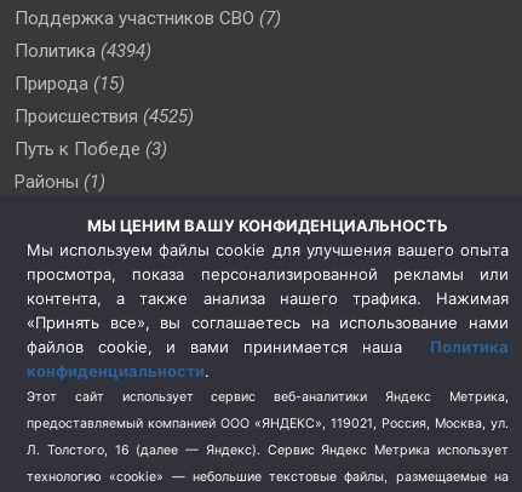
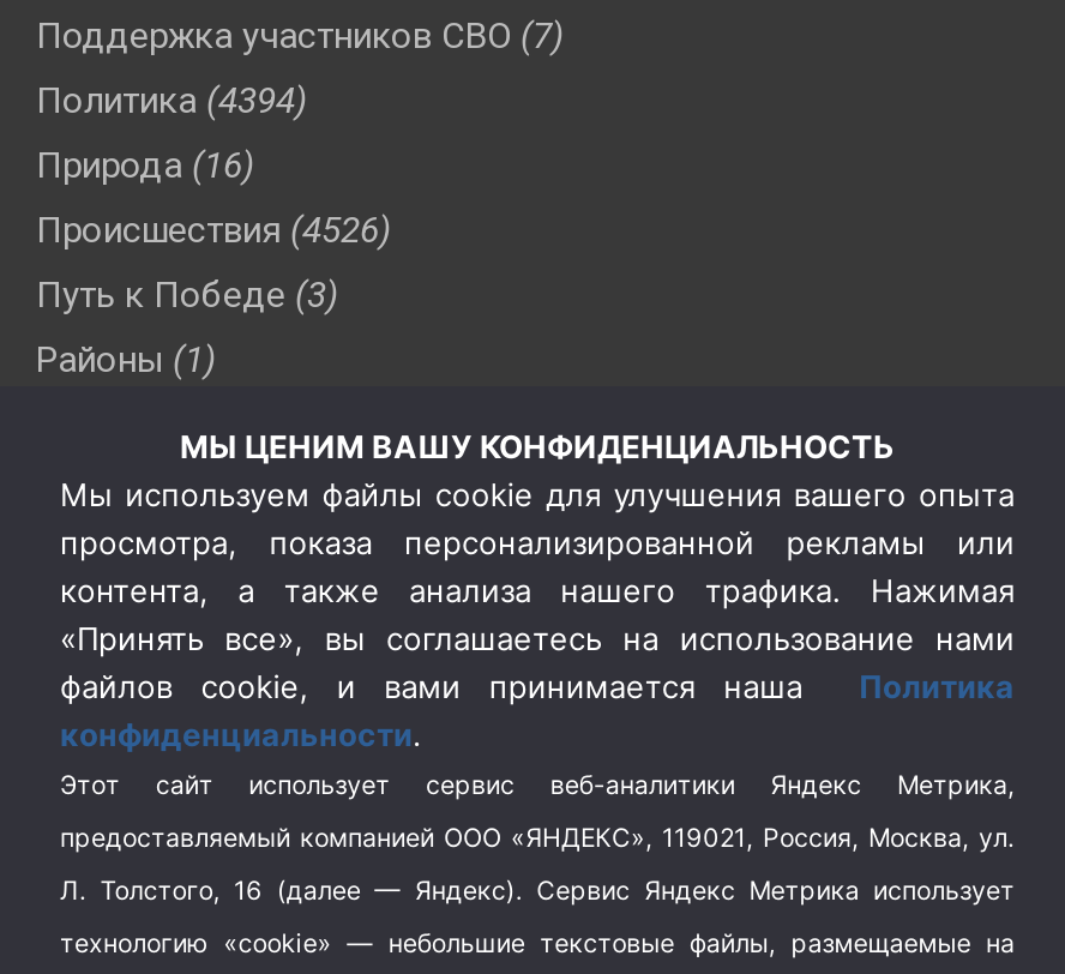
- Природа (15)
+ Природа (16)

- Происшествия (4525)
+ Происшествия (4526)
